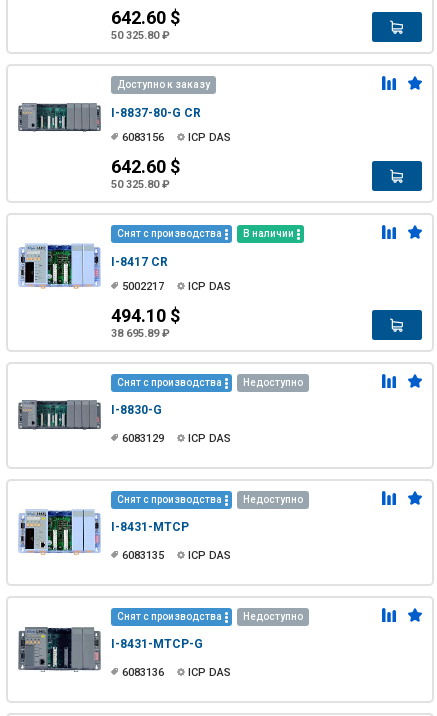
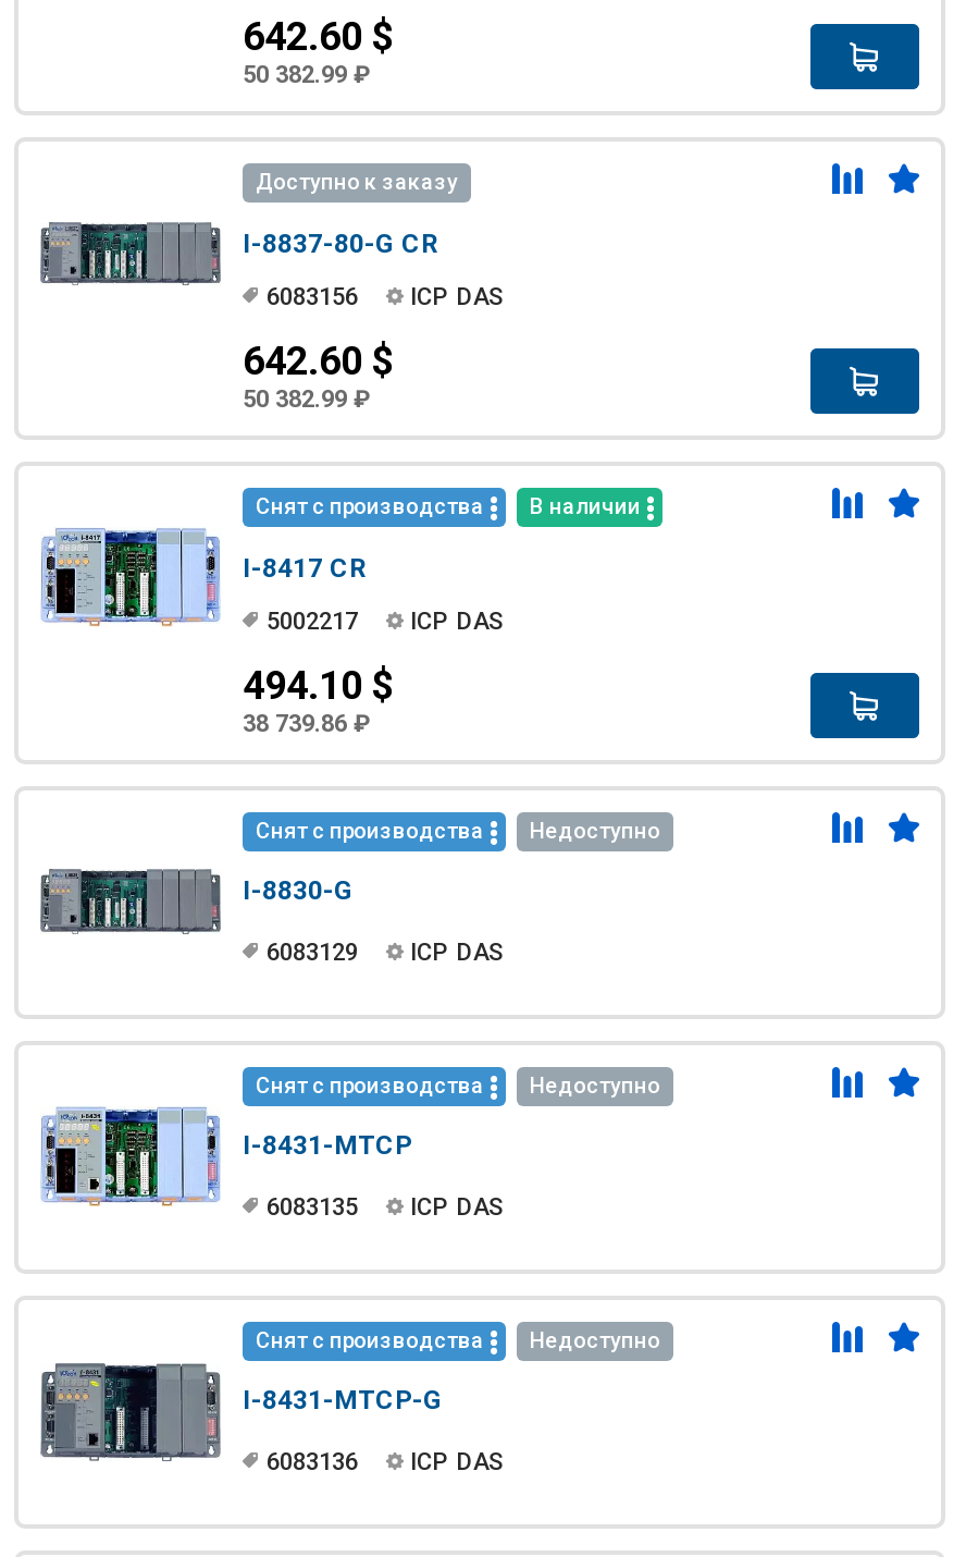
- 50 325.80 ₽
+ 50 382.99 ₽

- 50 325.80 ₽
+ 50 382.99 ₽

- 38 695.89 ₽
+ 38 739.86 ₽
